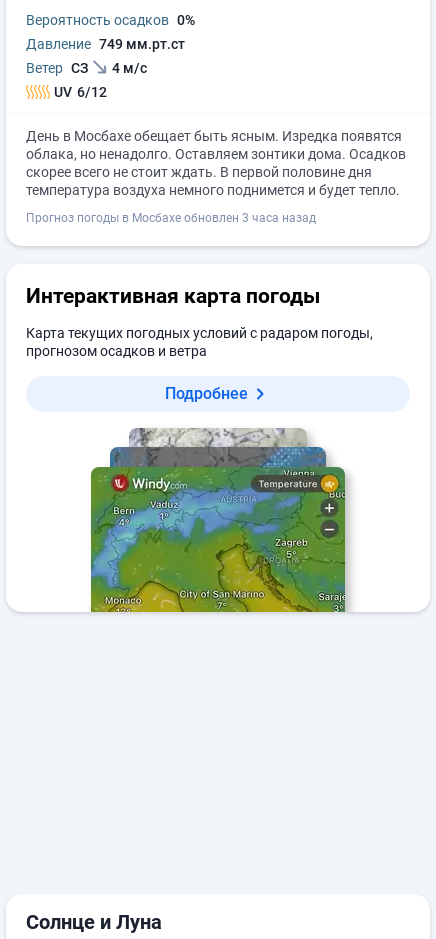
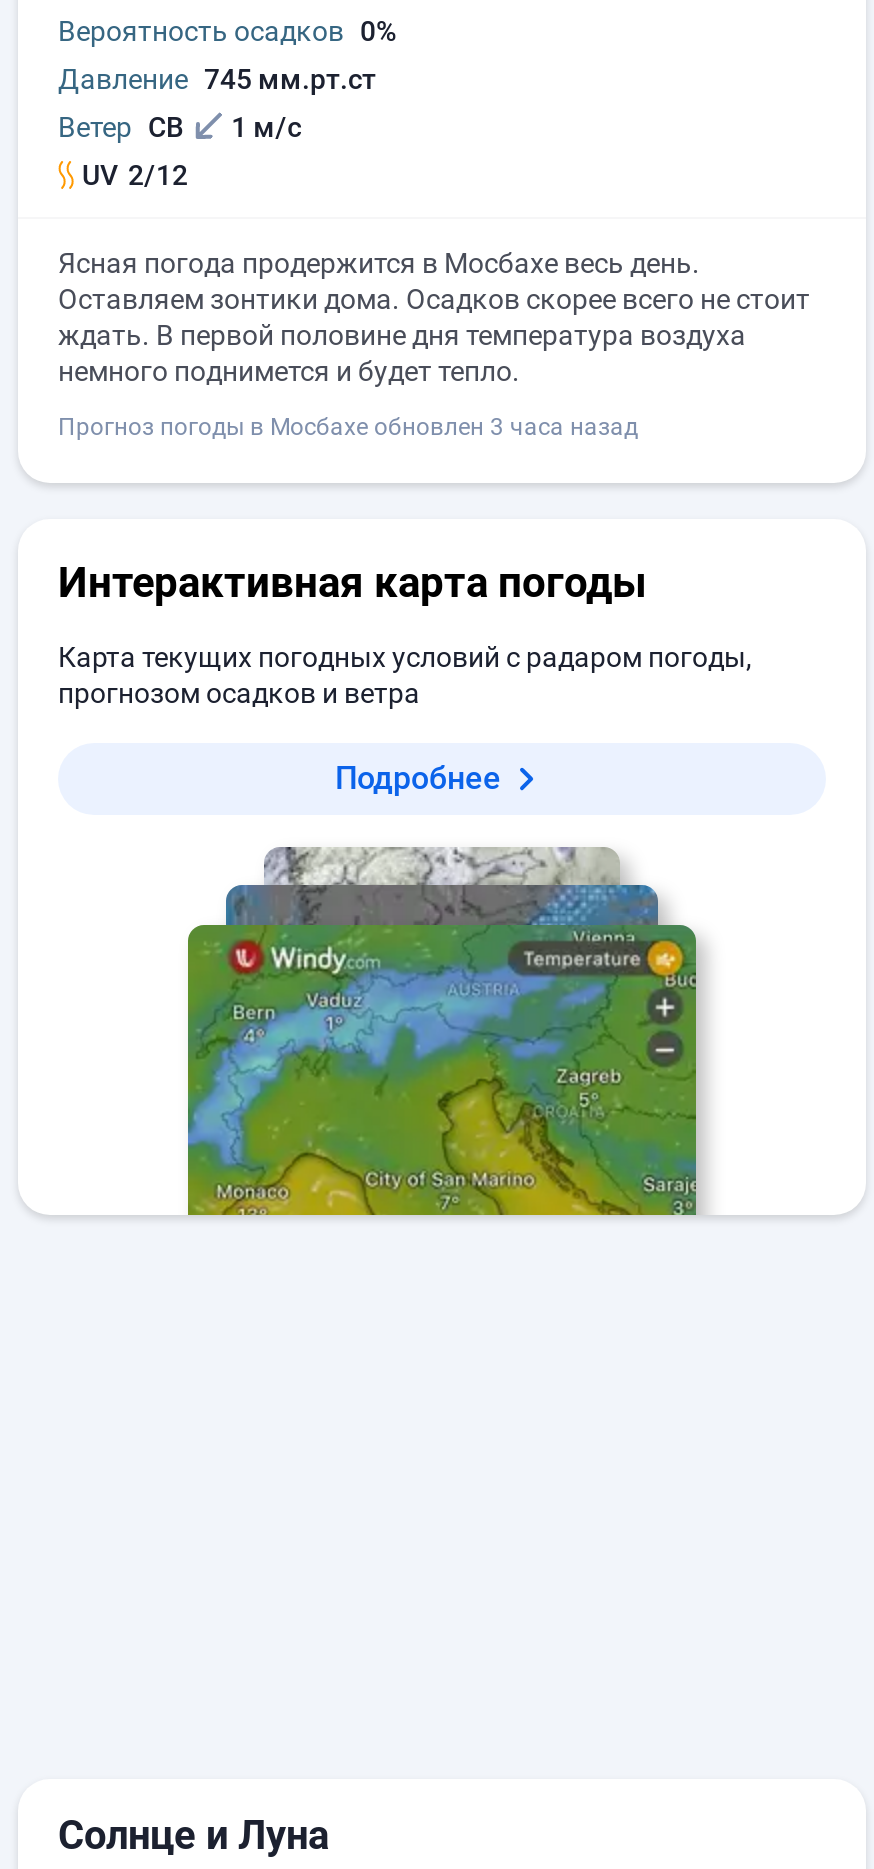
- Давление 749 мм.рт.ст
+ Давление 745 мм.рт.ст

- Ветер СЗ
- 4 м/с
+ Ветер СВ
+ 1 м/с

- UV 6/12
+ UV 2/12

- День в Мосбахе обещает быть ясным. Изредка появятся
- облака, но ненадолго. Оставляем зонтики дома. Осадков
- скорее всего не стоит ждать. В первой половине дня
- температура воздуха немного поднимется и будет тепло.
+ Ясная погода продержится в Мосбахе весь день.
+ Оставляем зонтики дома. Осадков скорее всего не стоит
+ ждать. В первой половине дня температура воздуха
+ немного поднимется и будет тепло.
